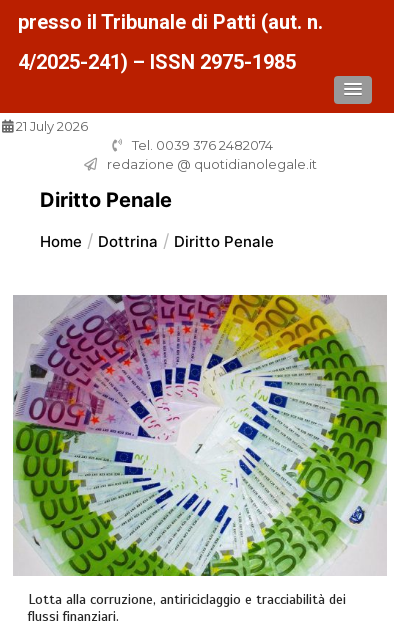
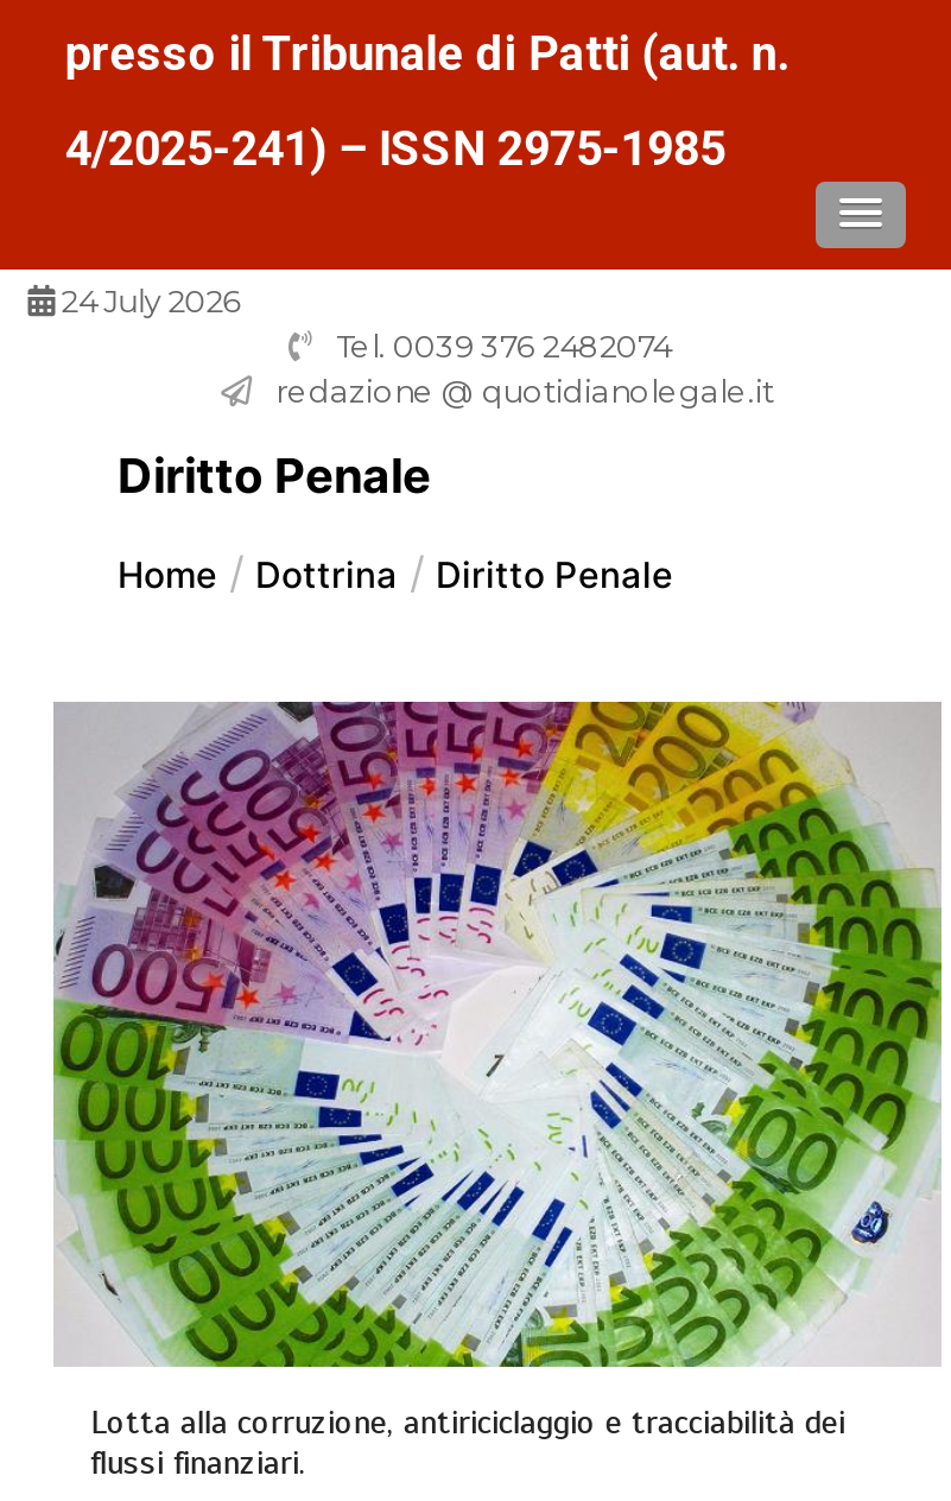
- 21 July 2026
+ 24 July 2026
